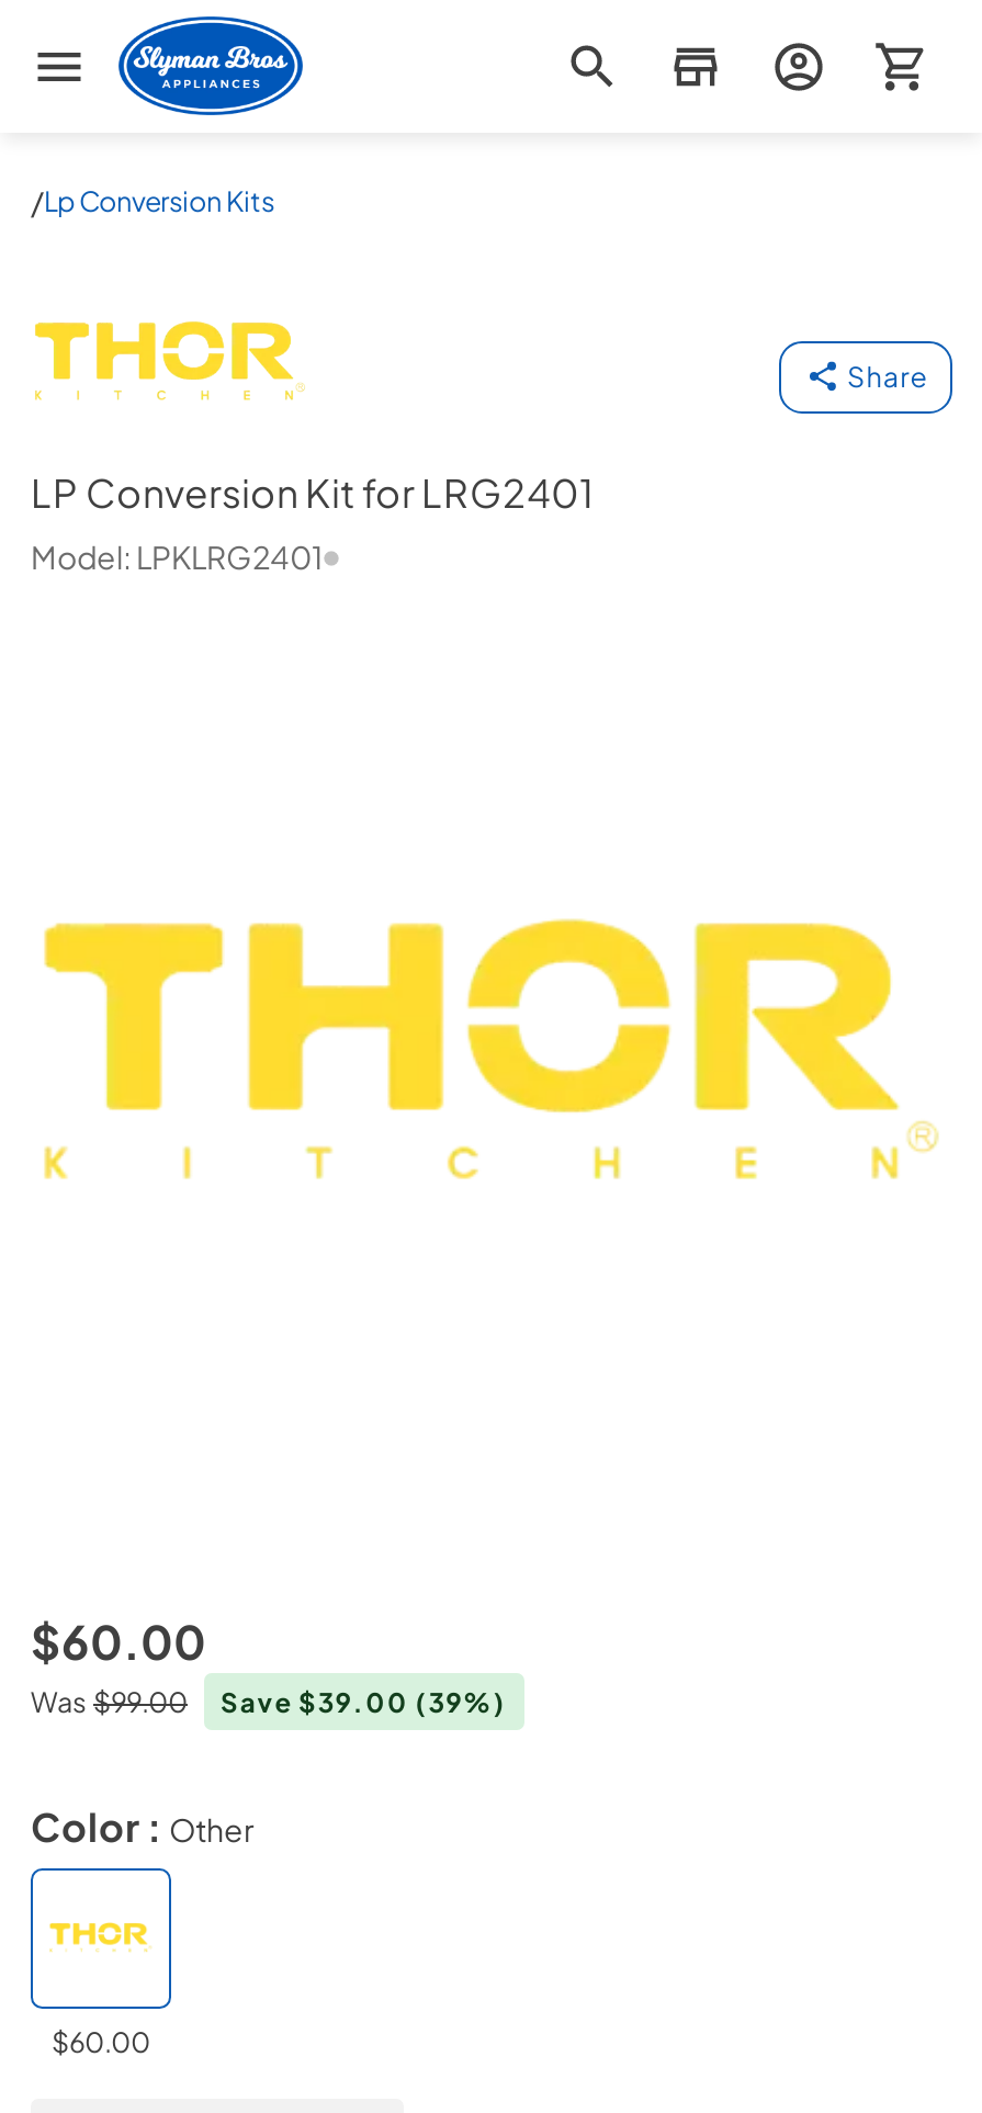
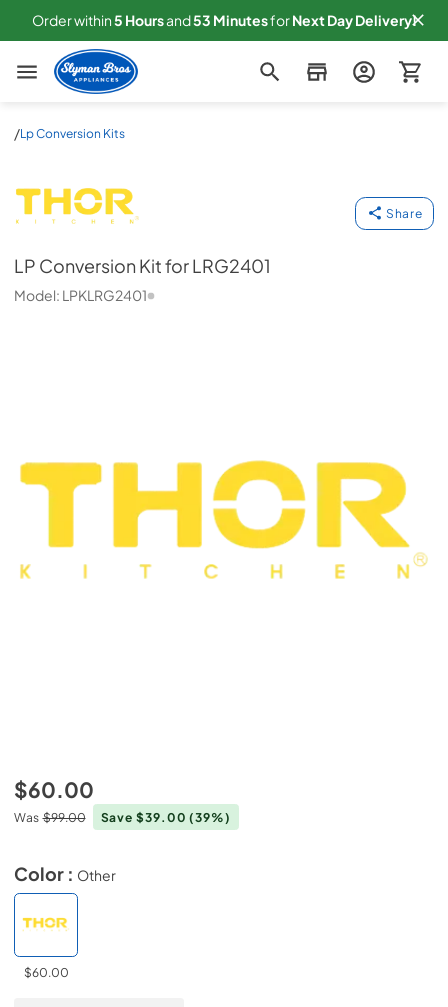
+ Order within 5 Hoursand 53 Minutes for Next Day Delivery!
